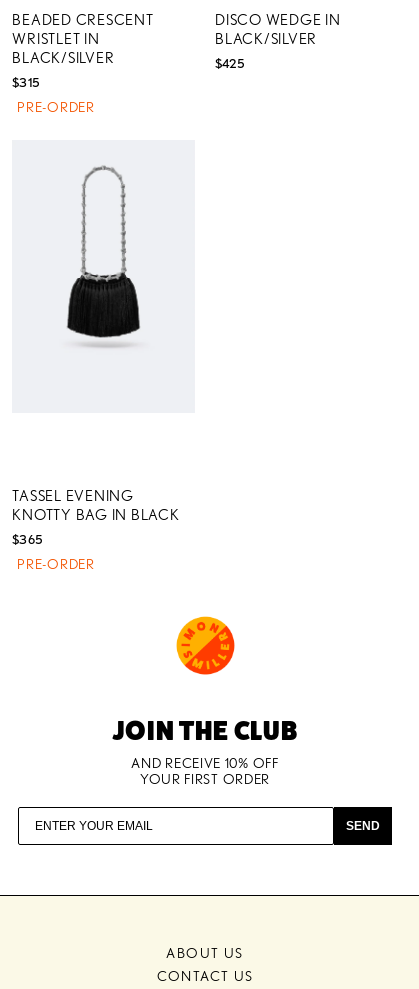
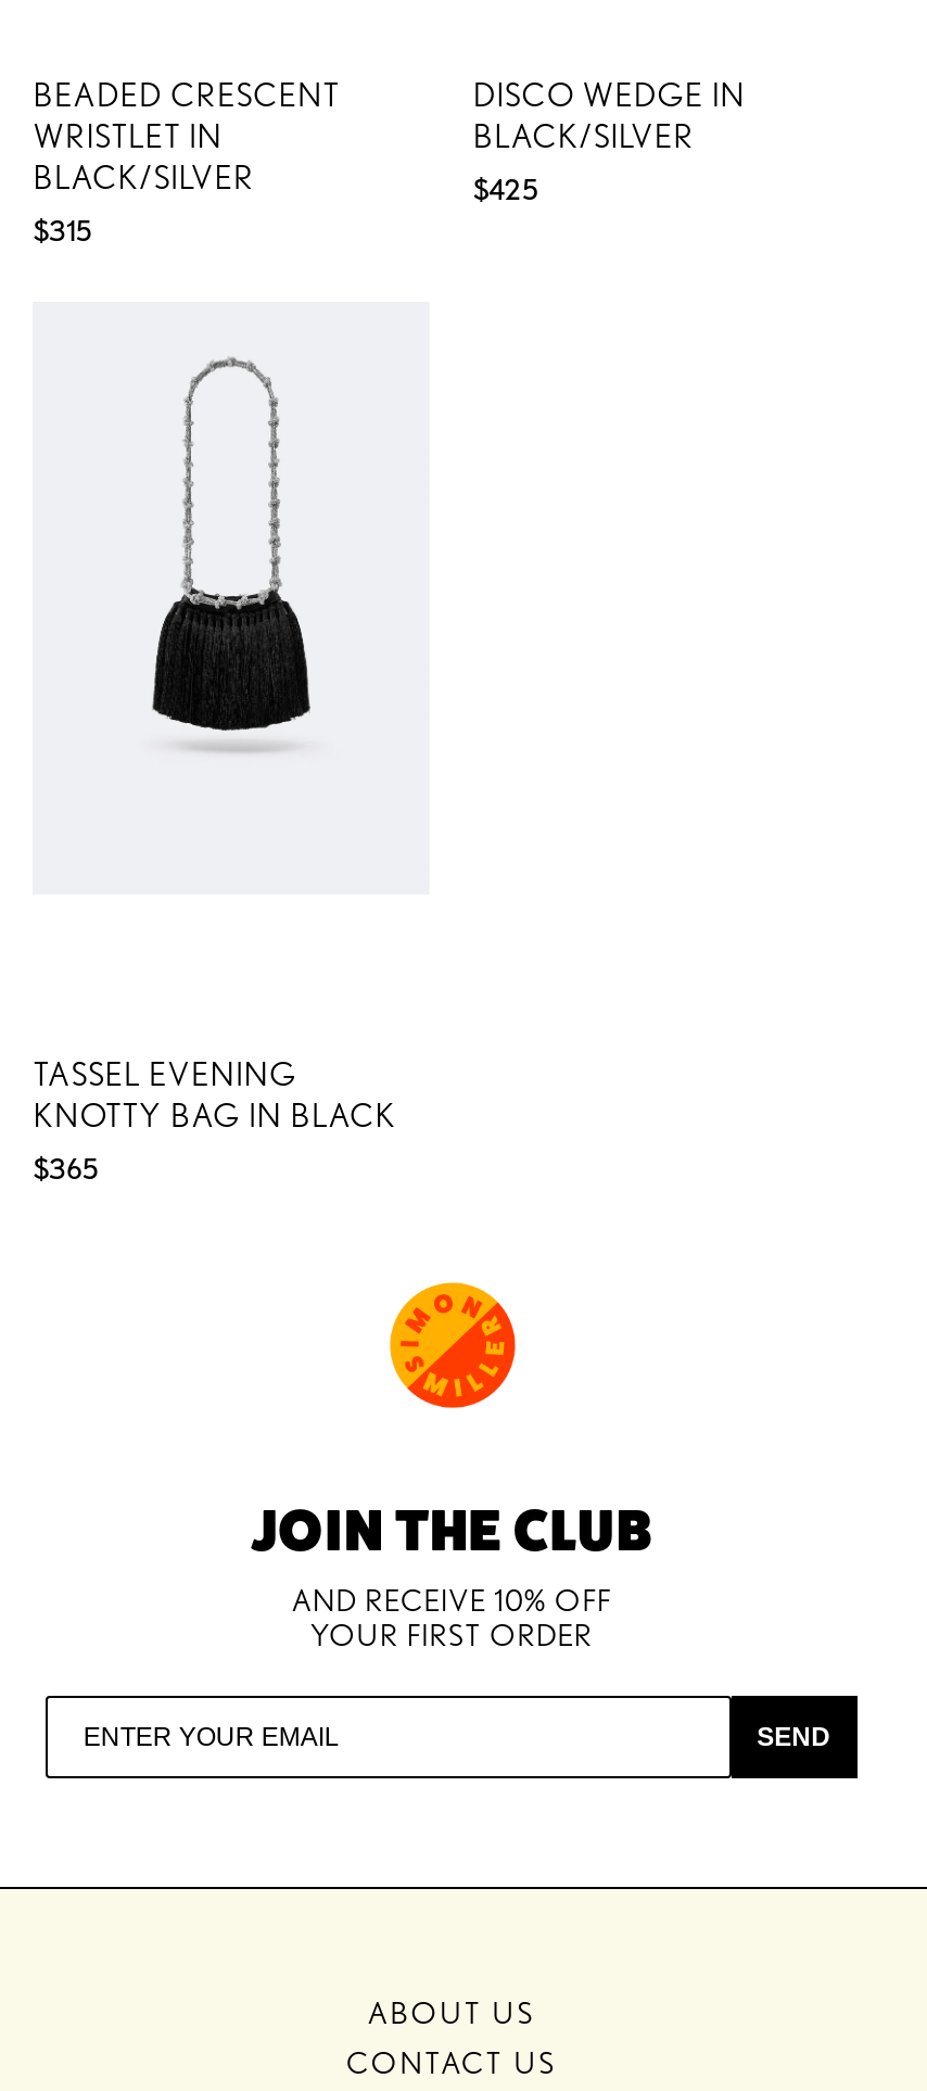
- PRE-ORDER

- PRE-ORDER
